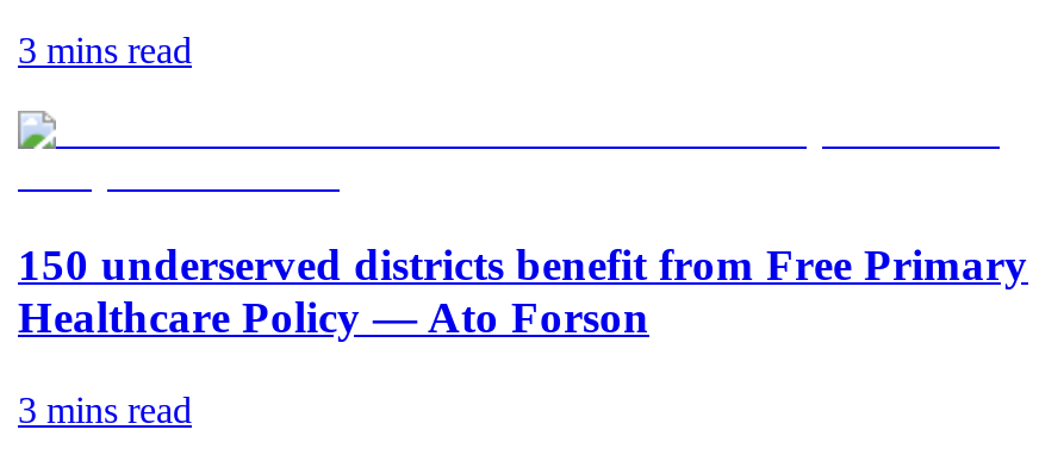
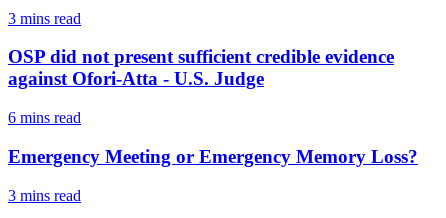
- 150 underserved districts benefit from Free Primary
- Healthcare Policy — Ato Forson
+ OSP did not present sufficient credible evidence
+ against Ofori-Atta - U.S. Judge
+ 6 mins read
+ Emergency Meeting or Emergency Memory Loss?
